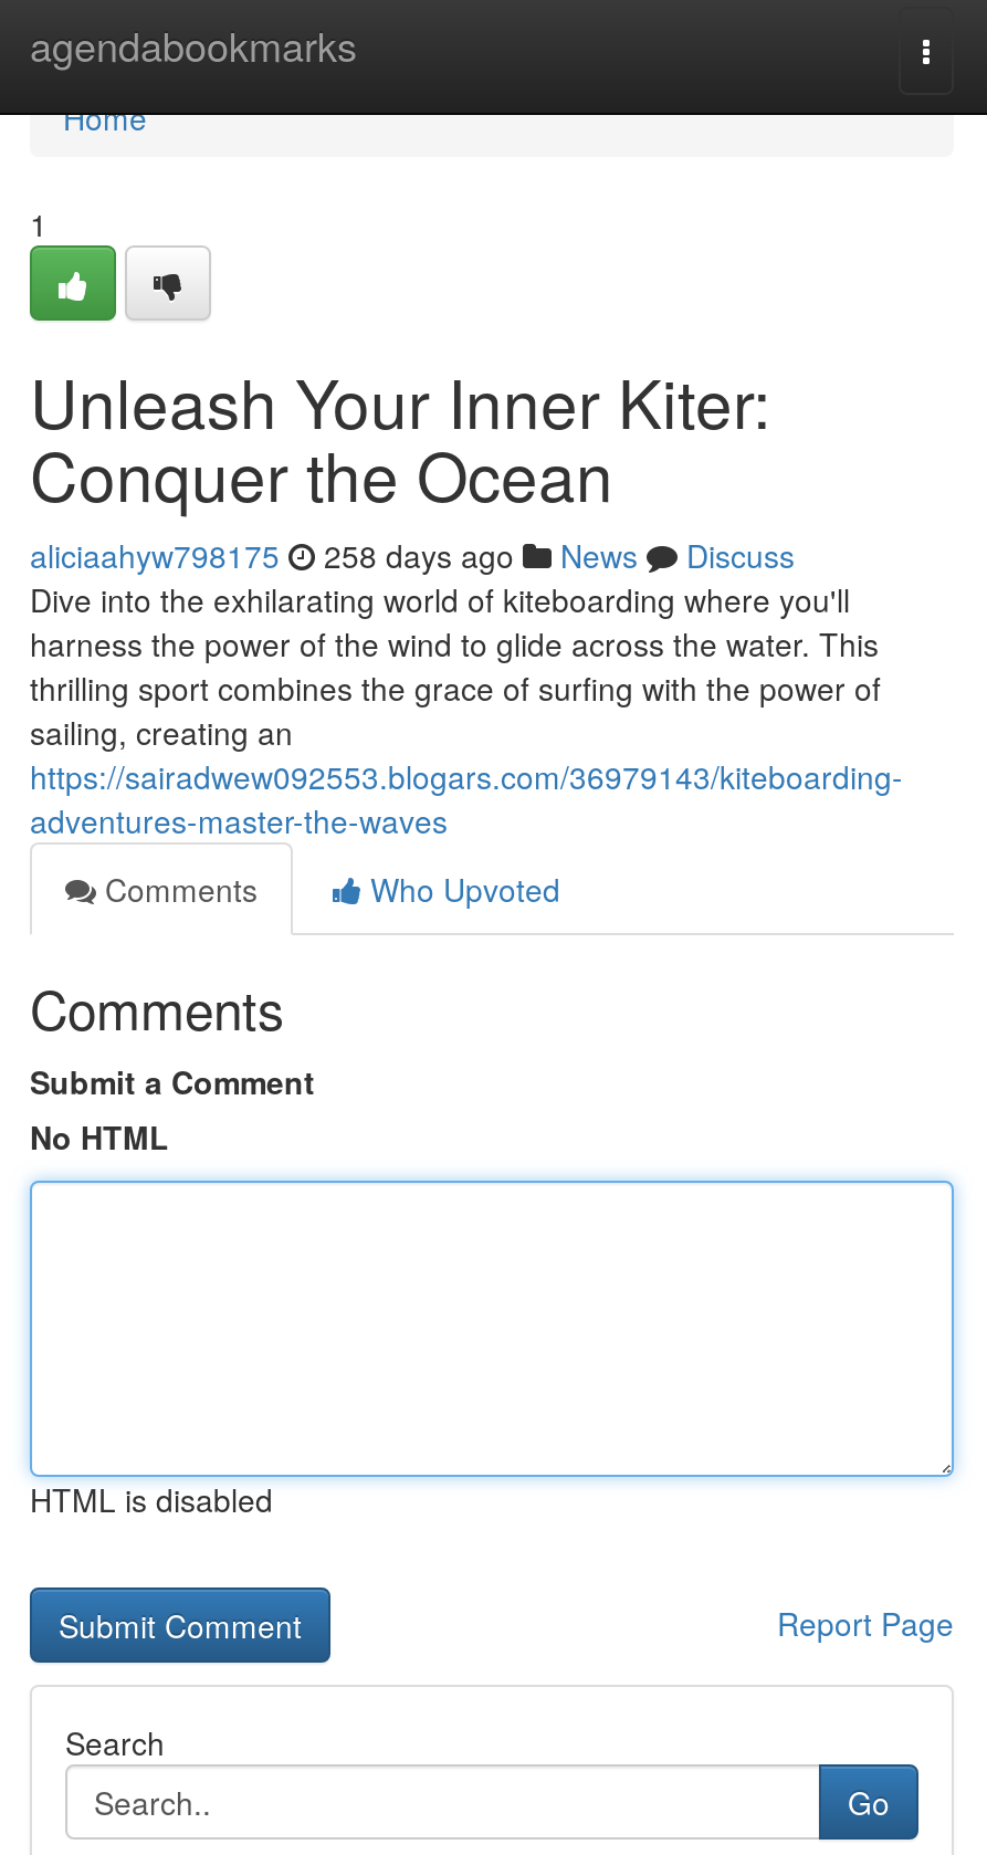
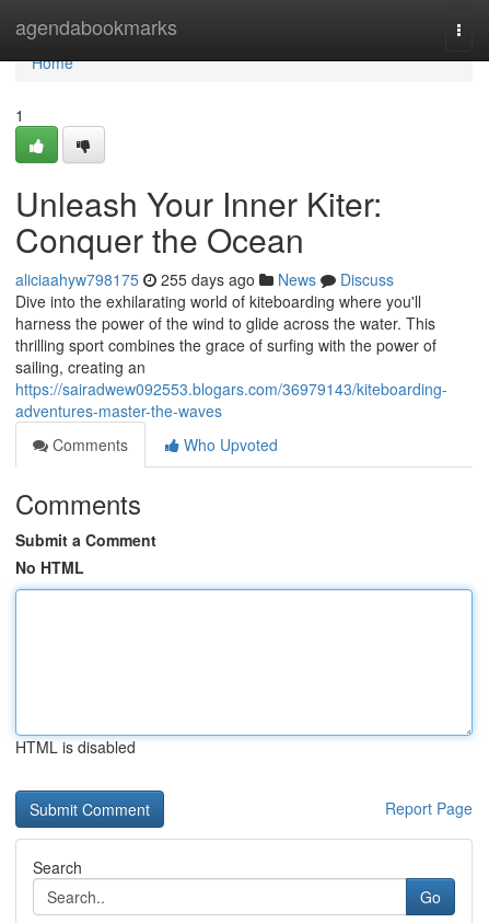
- aliciaahyw798175 258 days ago News Discuss
+ aliciaahyw798175 255 days ago News Discuss
